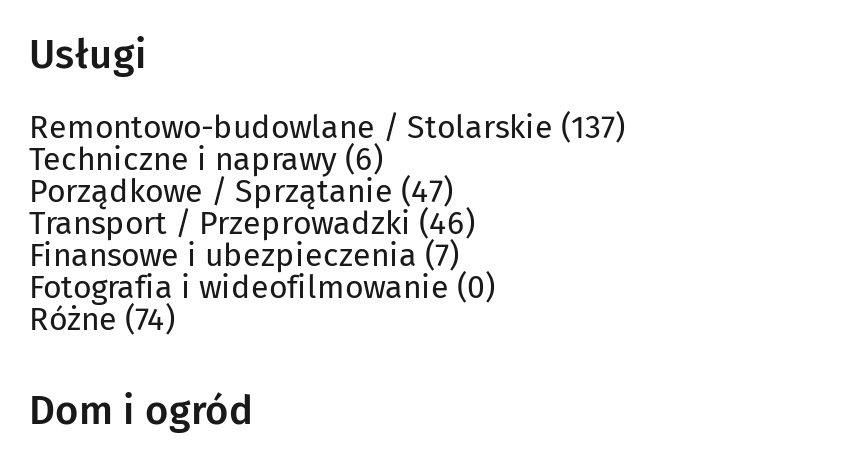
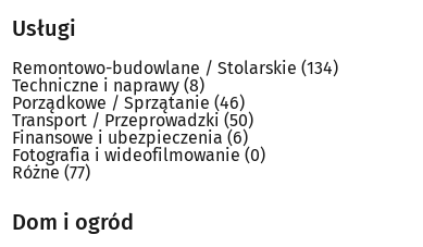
- Remontowo-budowlane / Stolarskie (137)
+ Remontowo-budowlane / Stolarskie (134)

- Techniczne i naprawy(6)
+ Techniczne i naprawy(8)

- Porządkowe / Sprzątanie (47)
+ Porządkowe / Sprzątanie (46)

- Transport / Przeprowadzki (46)
+ Transport / Przeprowadzki (50)

- Finansowe i ubezpieczenia (7)
+ Finansowe i ubezpieczenia (6)

- Różne(74)
+ Różne(77)
